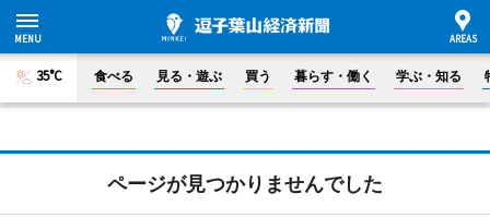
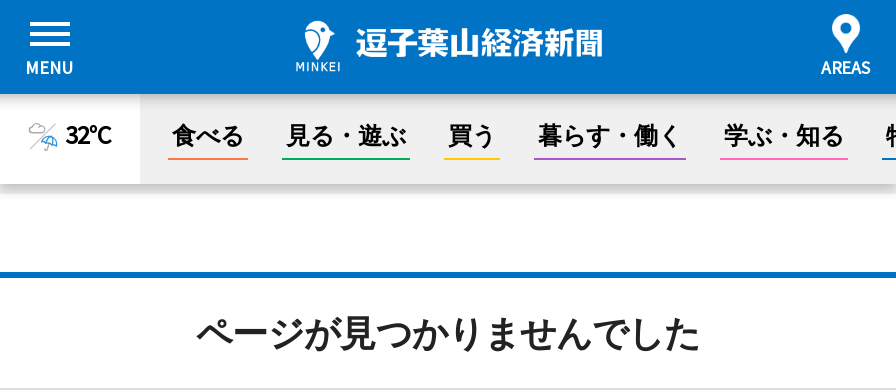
- 35°C
+ 32°C
